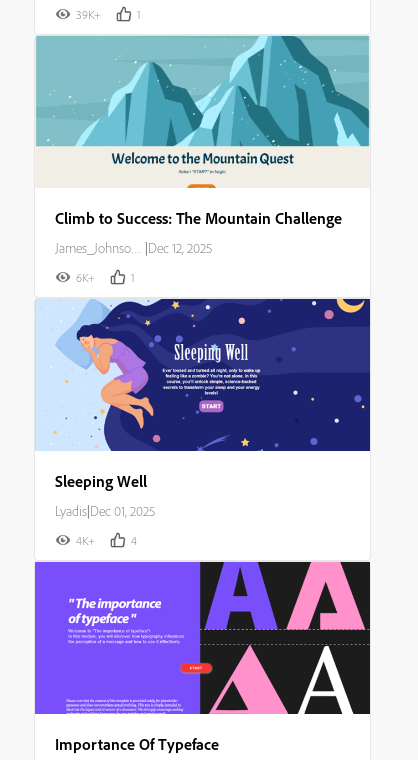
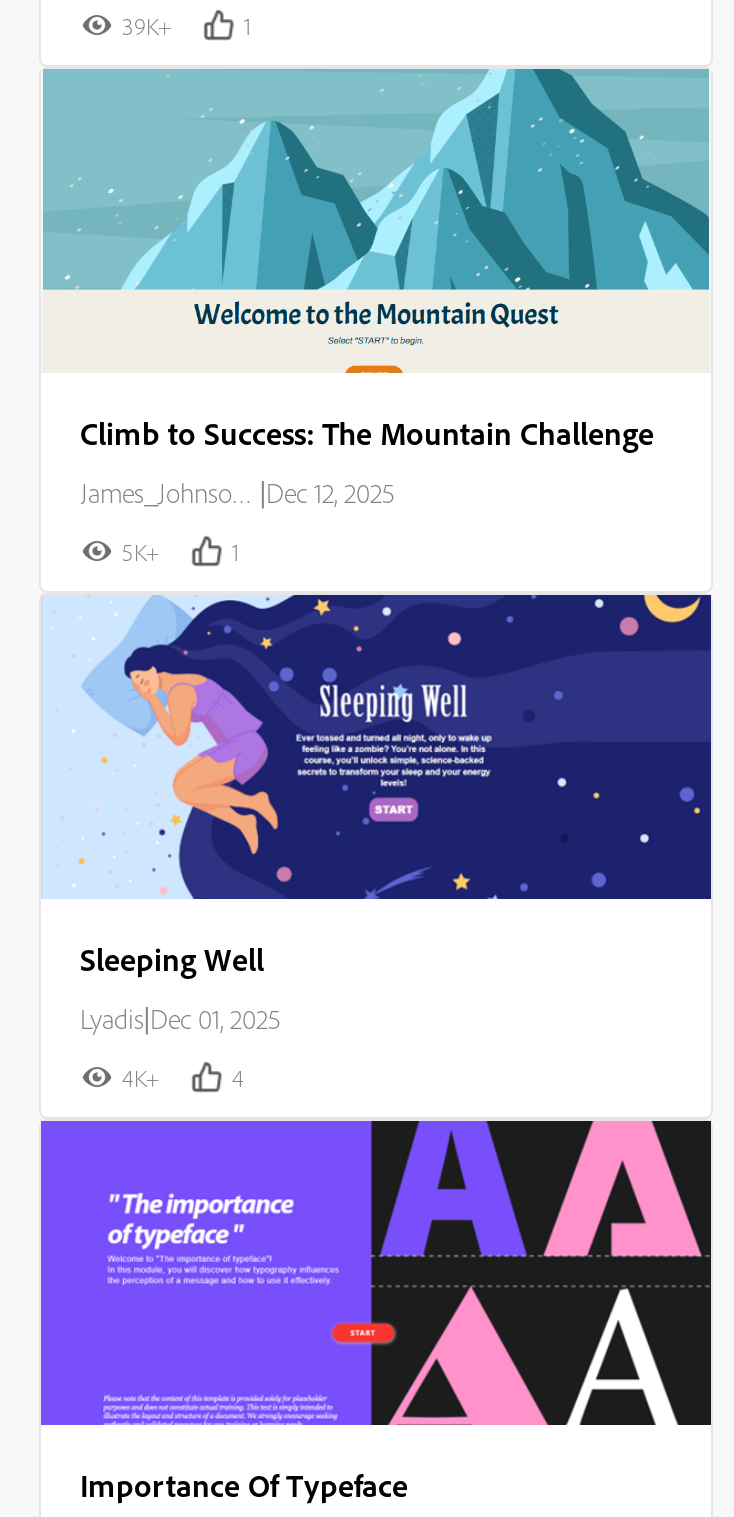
- 6K+
+ 5K+
